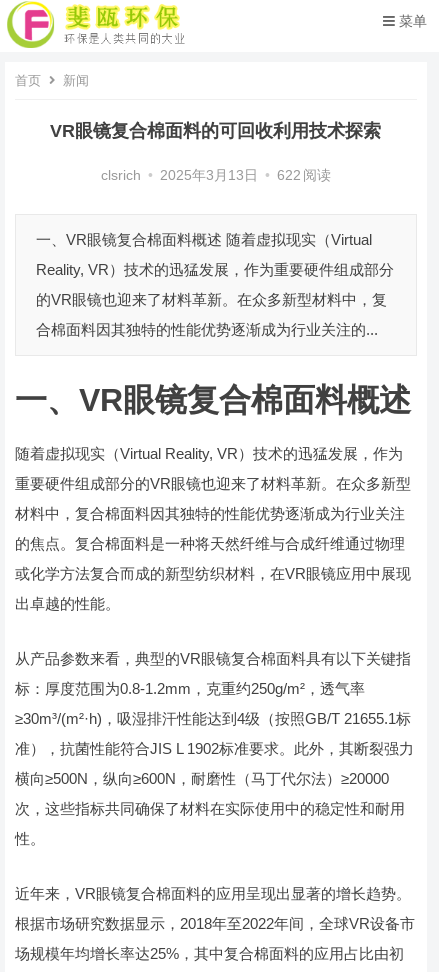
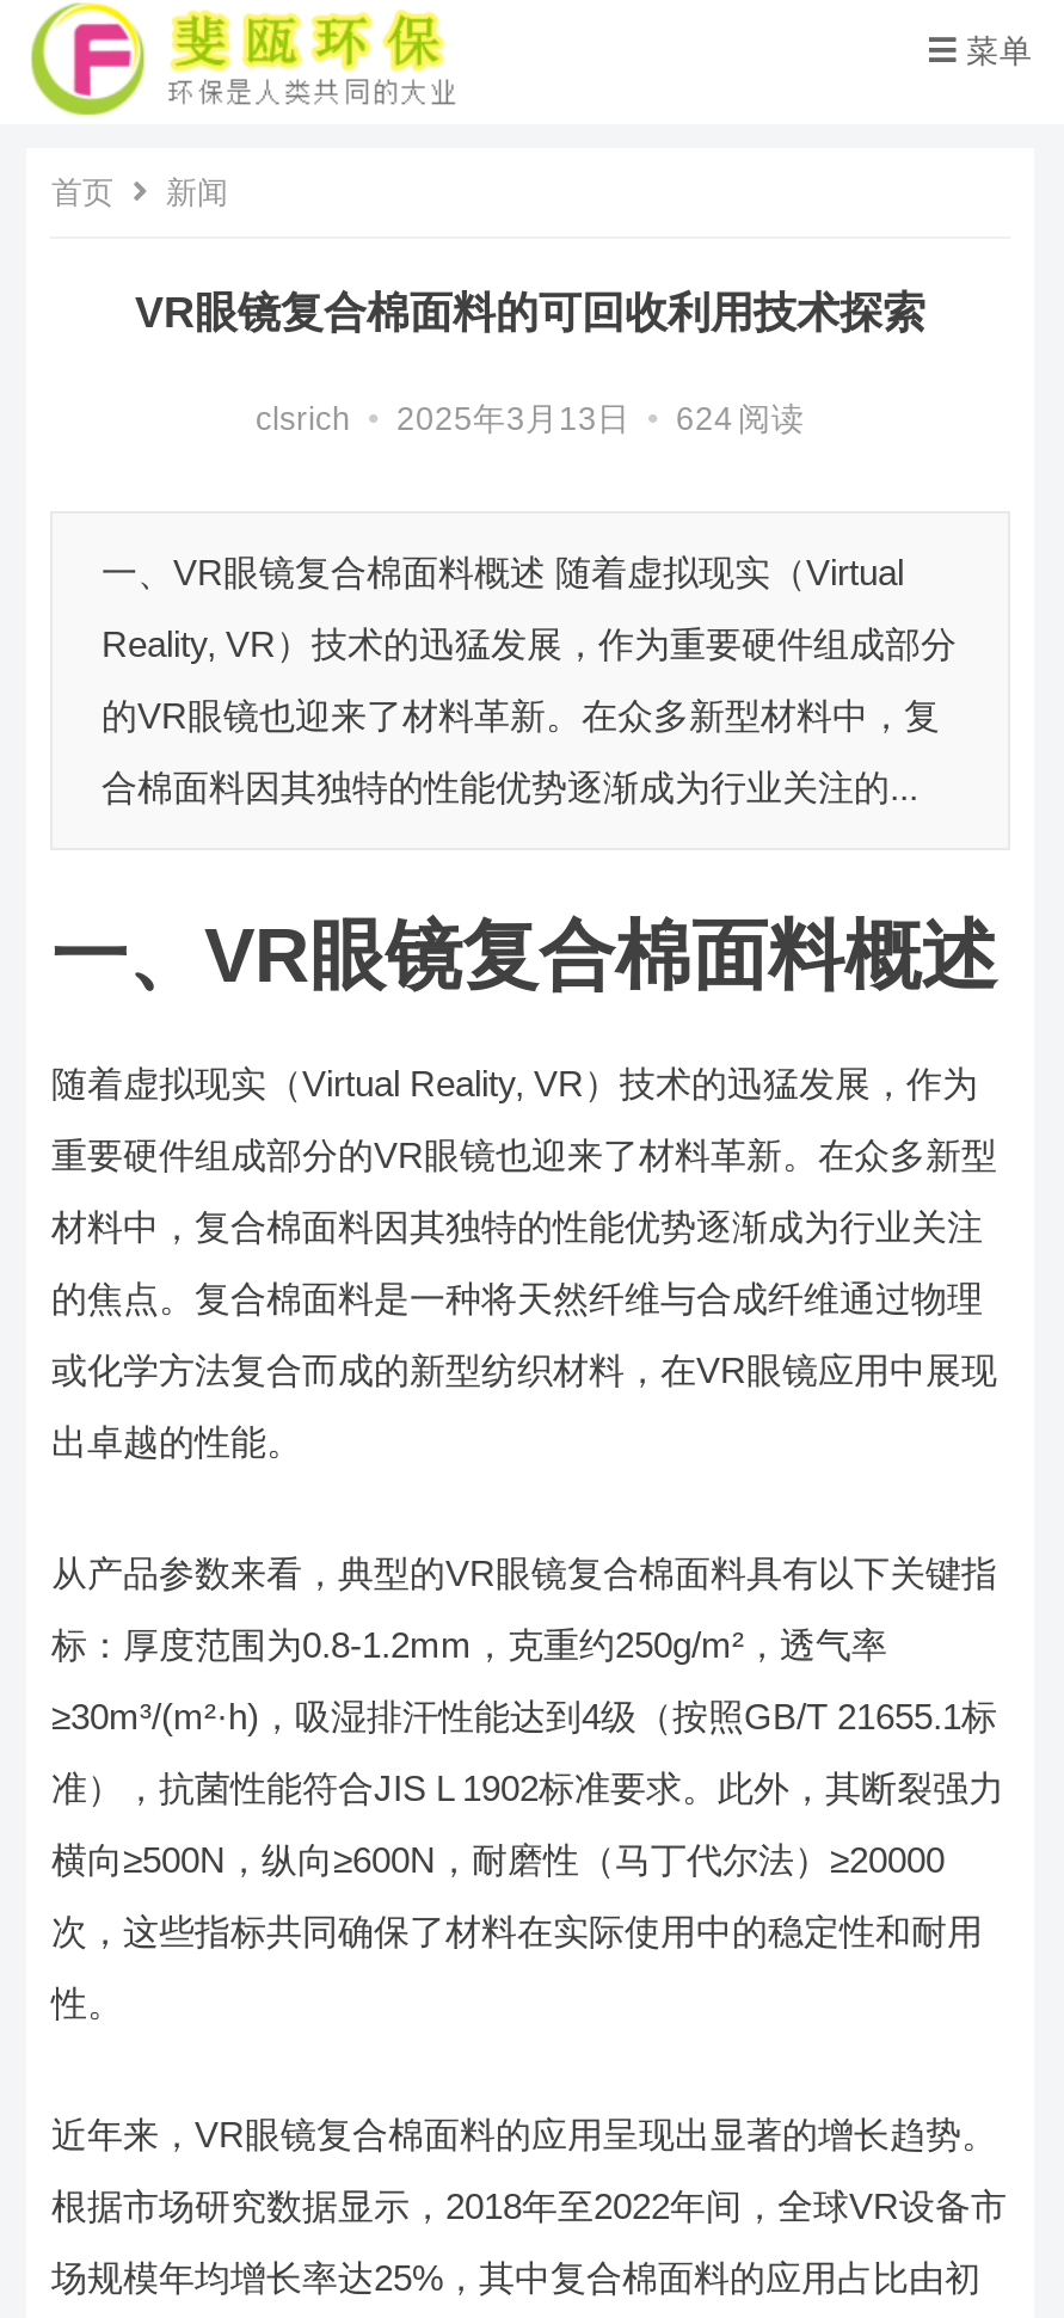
- clsrich • 2025年3月13日 • 622 阅读
+ clsrich • 2025年3月13日 • 624 阅读
